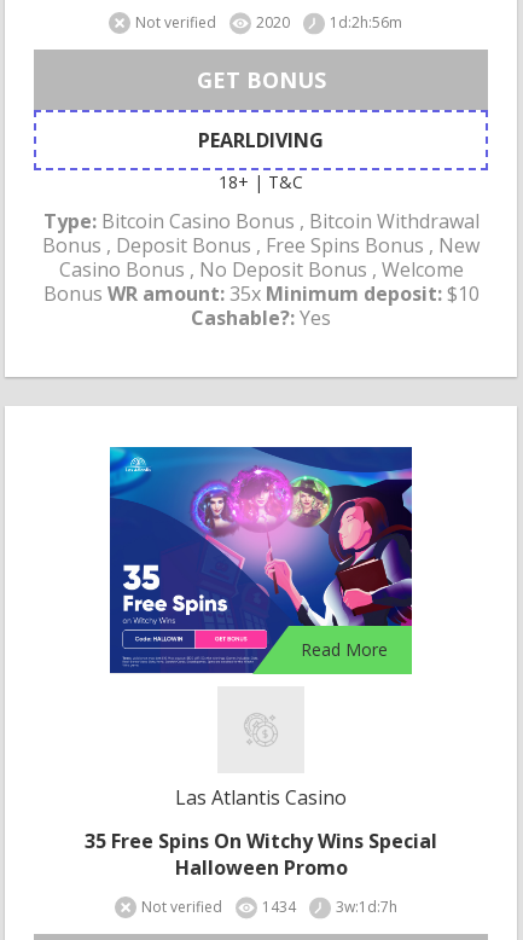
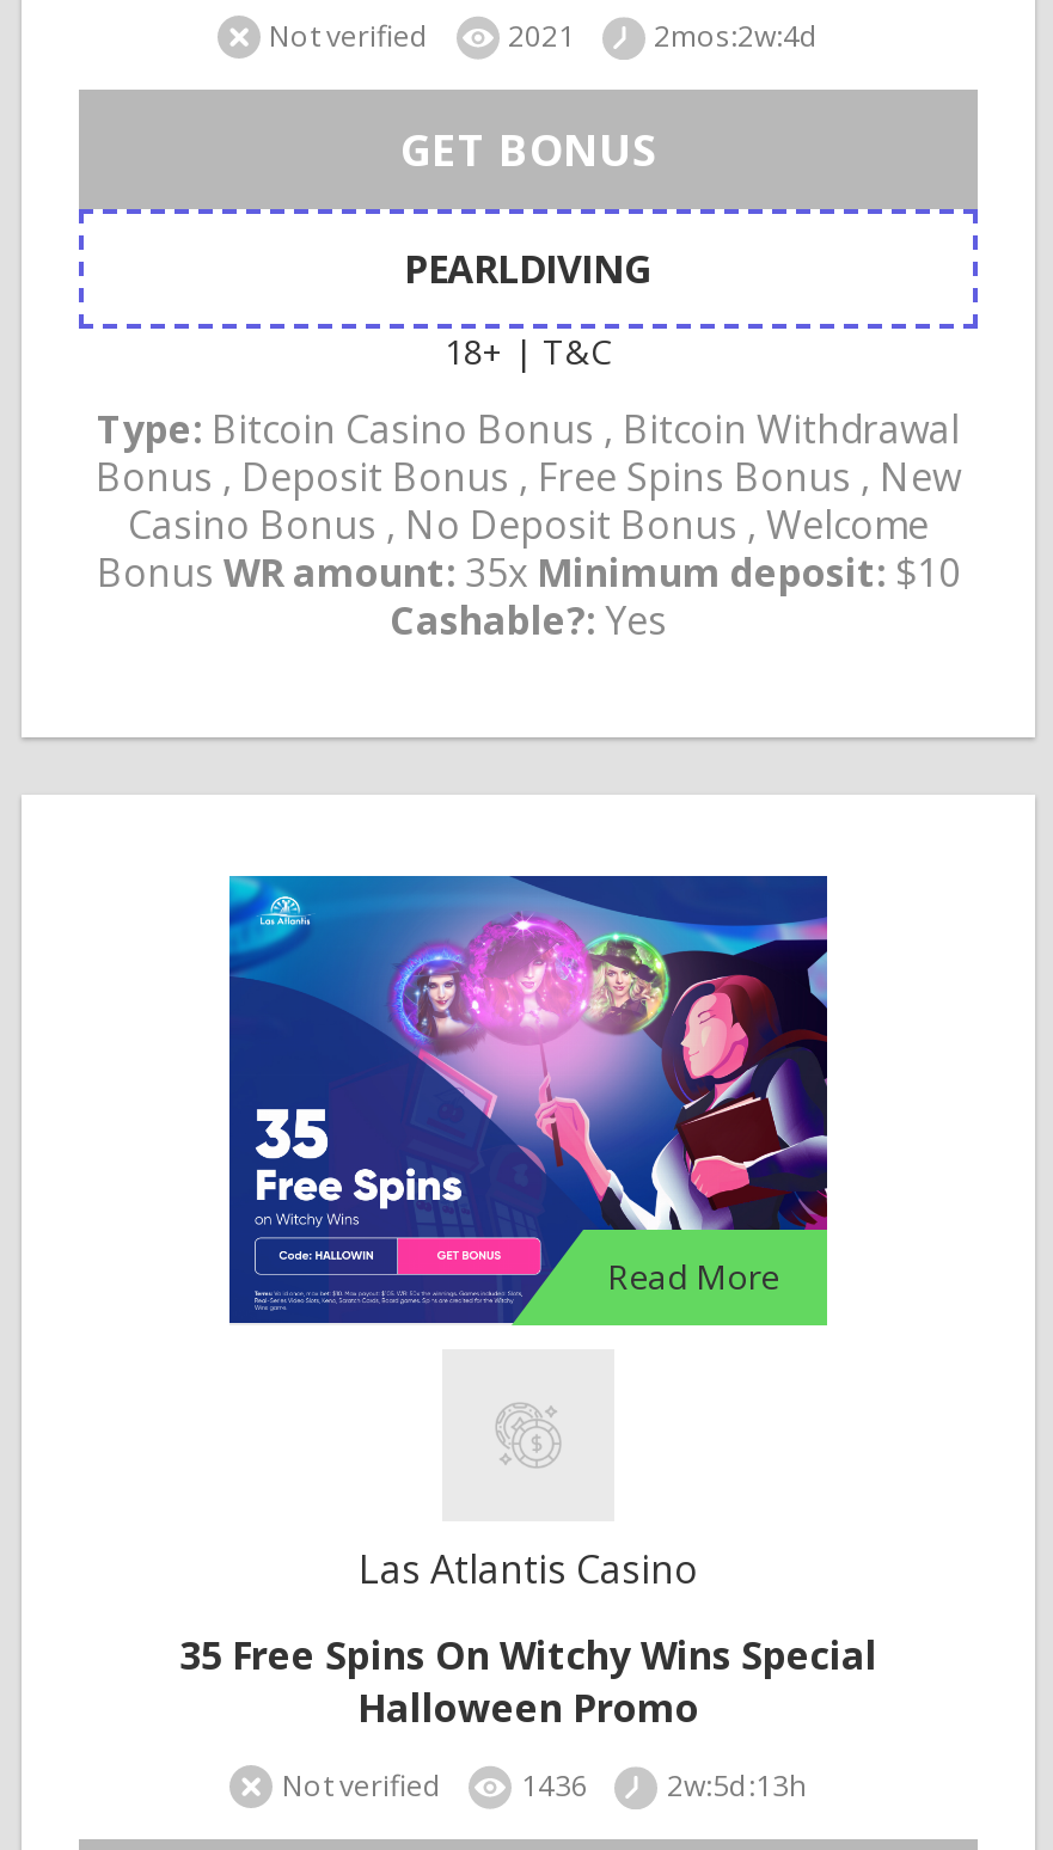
- 2020
- 1d:2h:56m
+ 2021
+ 2mos:2w:4d

- 1434
- 3w:1d:7h
+ 1436
+ 2w:5d:13h
